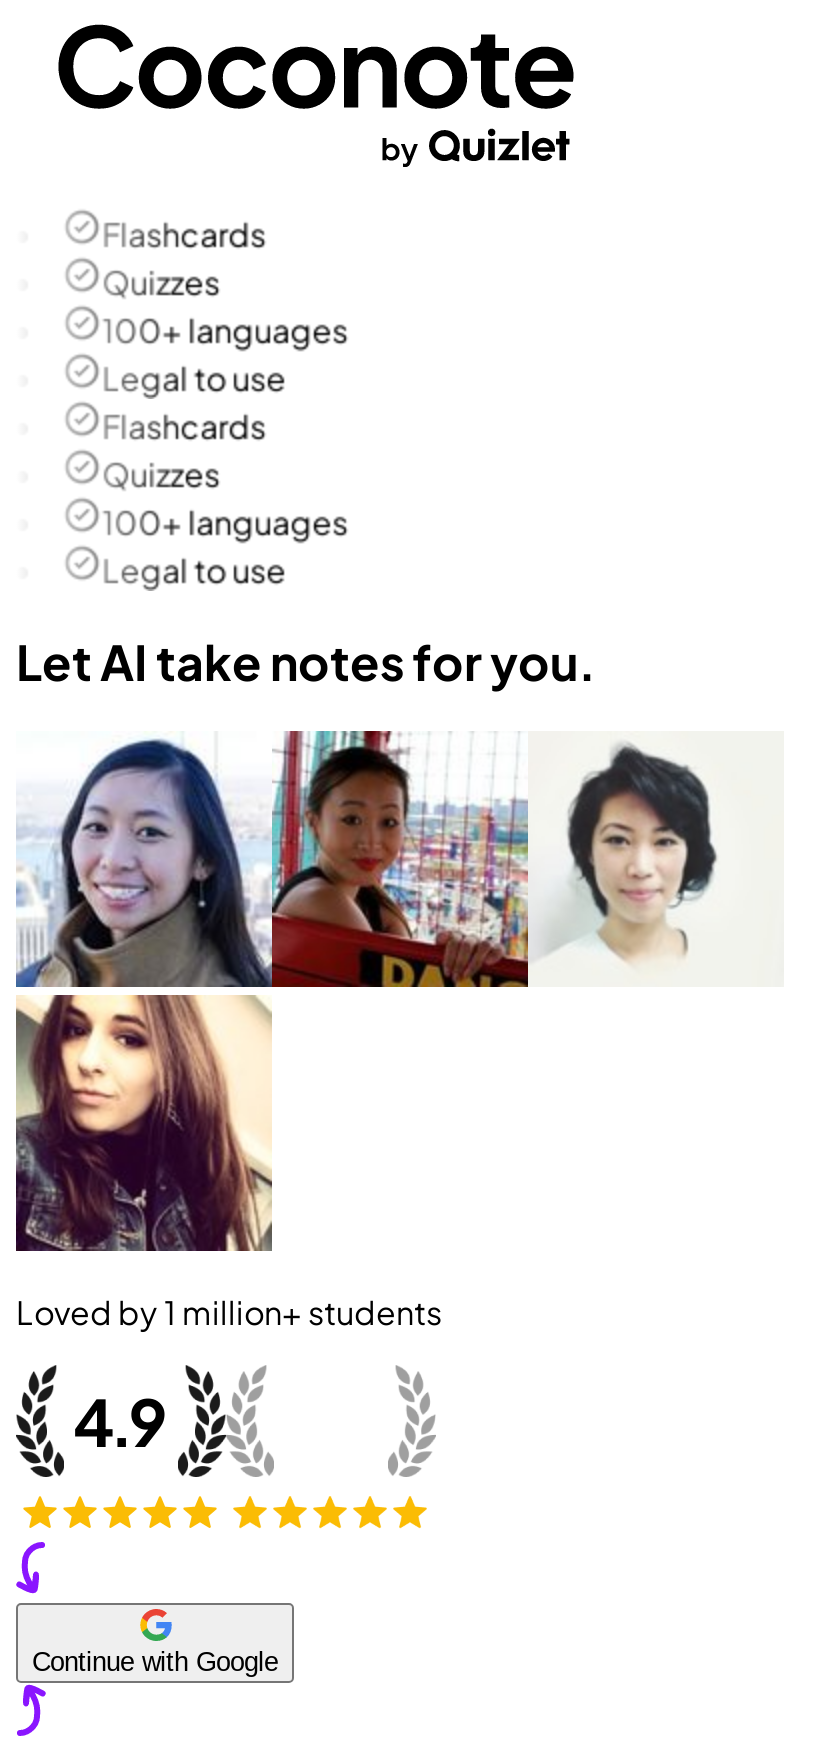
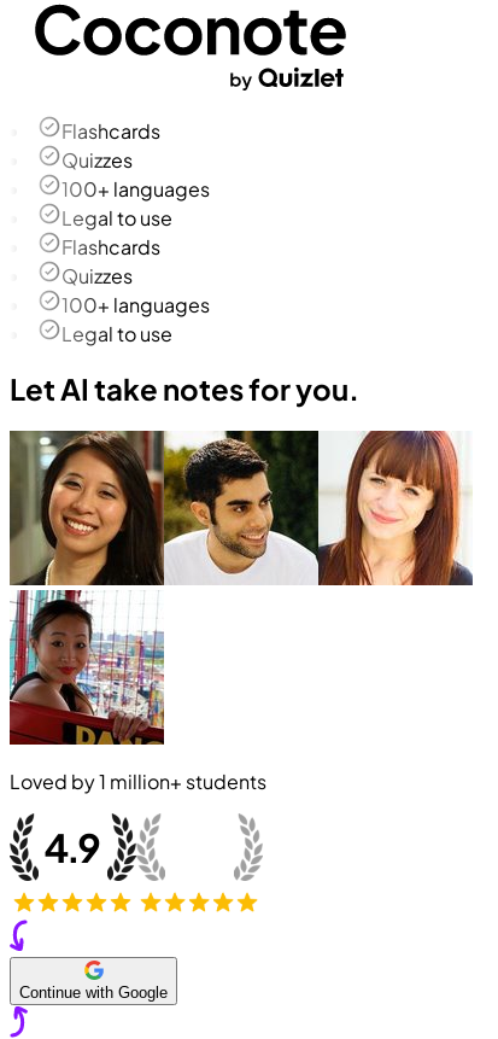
- [image]
+ [image]
